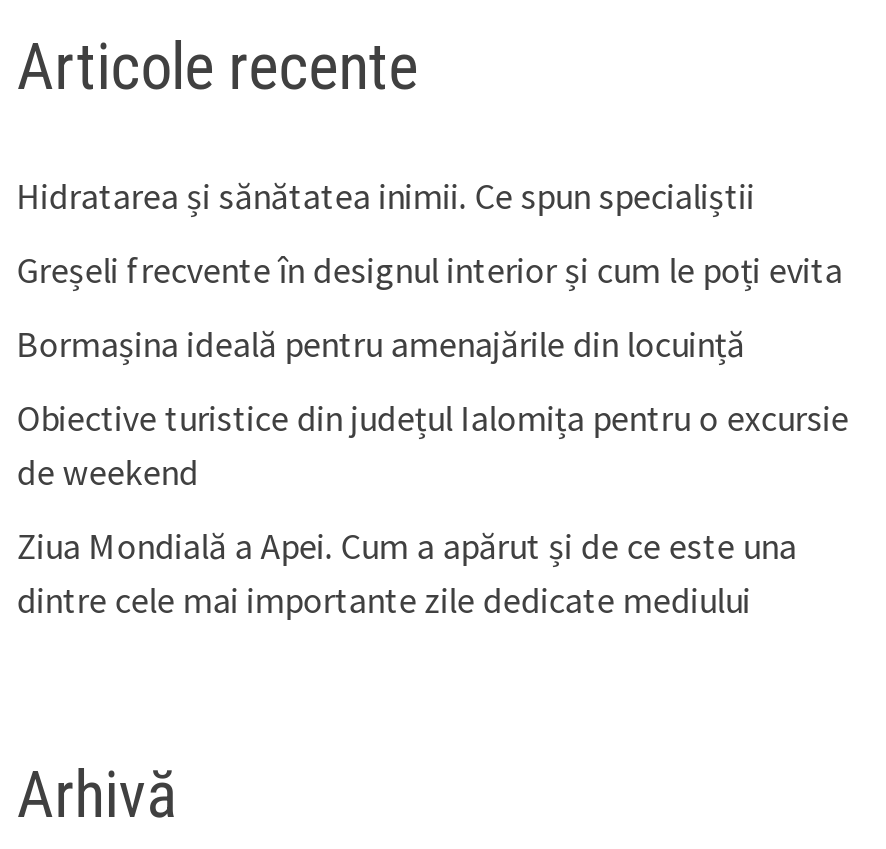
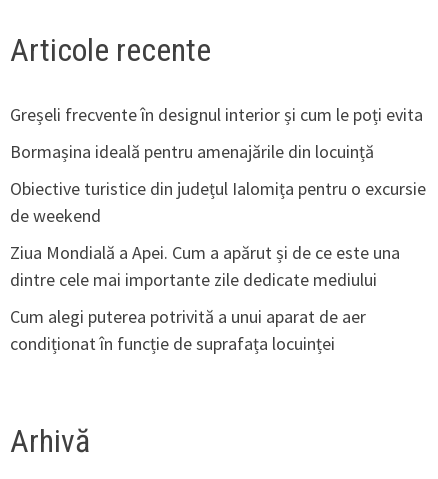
- Hidratarea și sănătatea inimii. Ce spun specialiștii

moved up: Greșeli frecvente în designul interior și cum le poți evita | Bormașina ideală pentru amenajările din locuință | Obiective turistice din județul Ialomița pentru o excursie | de weekend | Ziua Mondială a Apei. Cum a apărut și de ce este una | dintre cele mai importante zile dedicate mediului

+ Cum alegi puterea potrivită a unui aparat de aer
+ condiționat în funcție de suprafața locuinței
